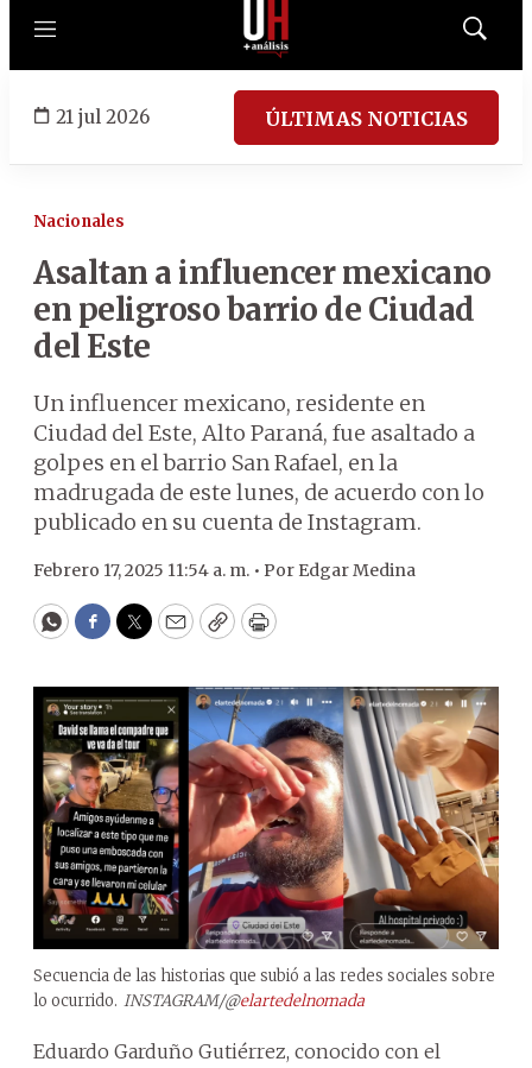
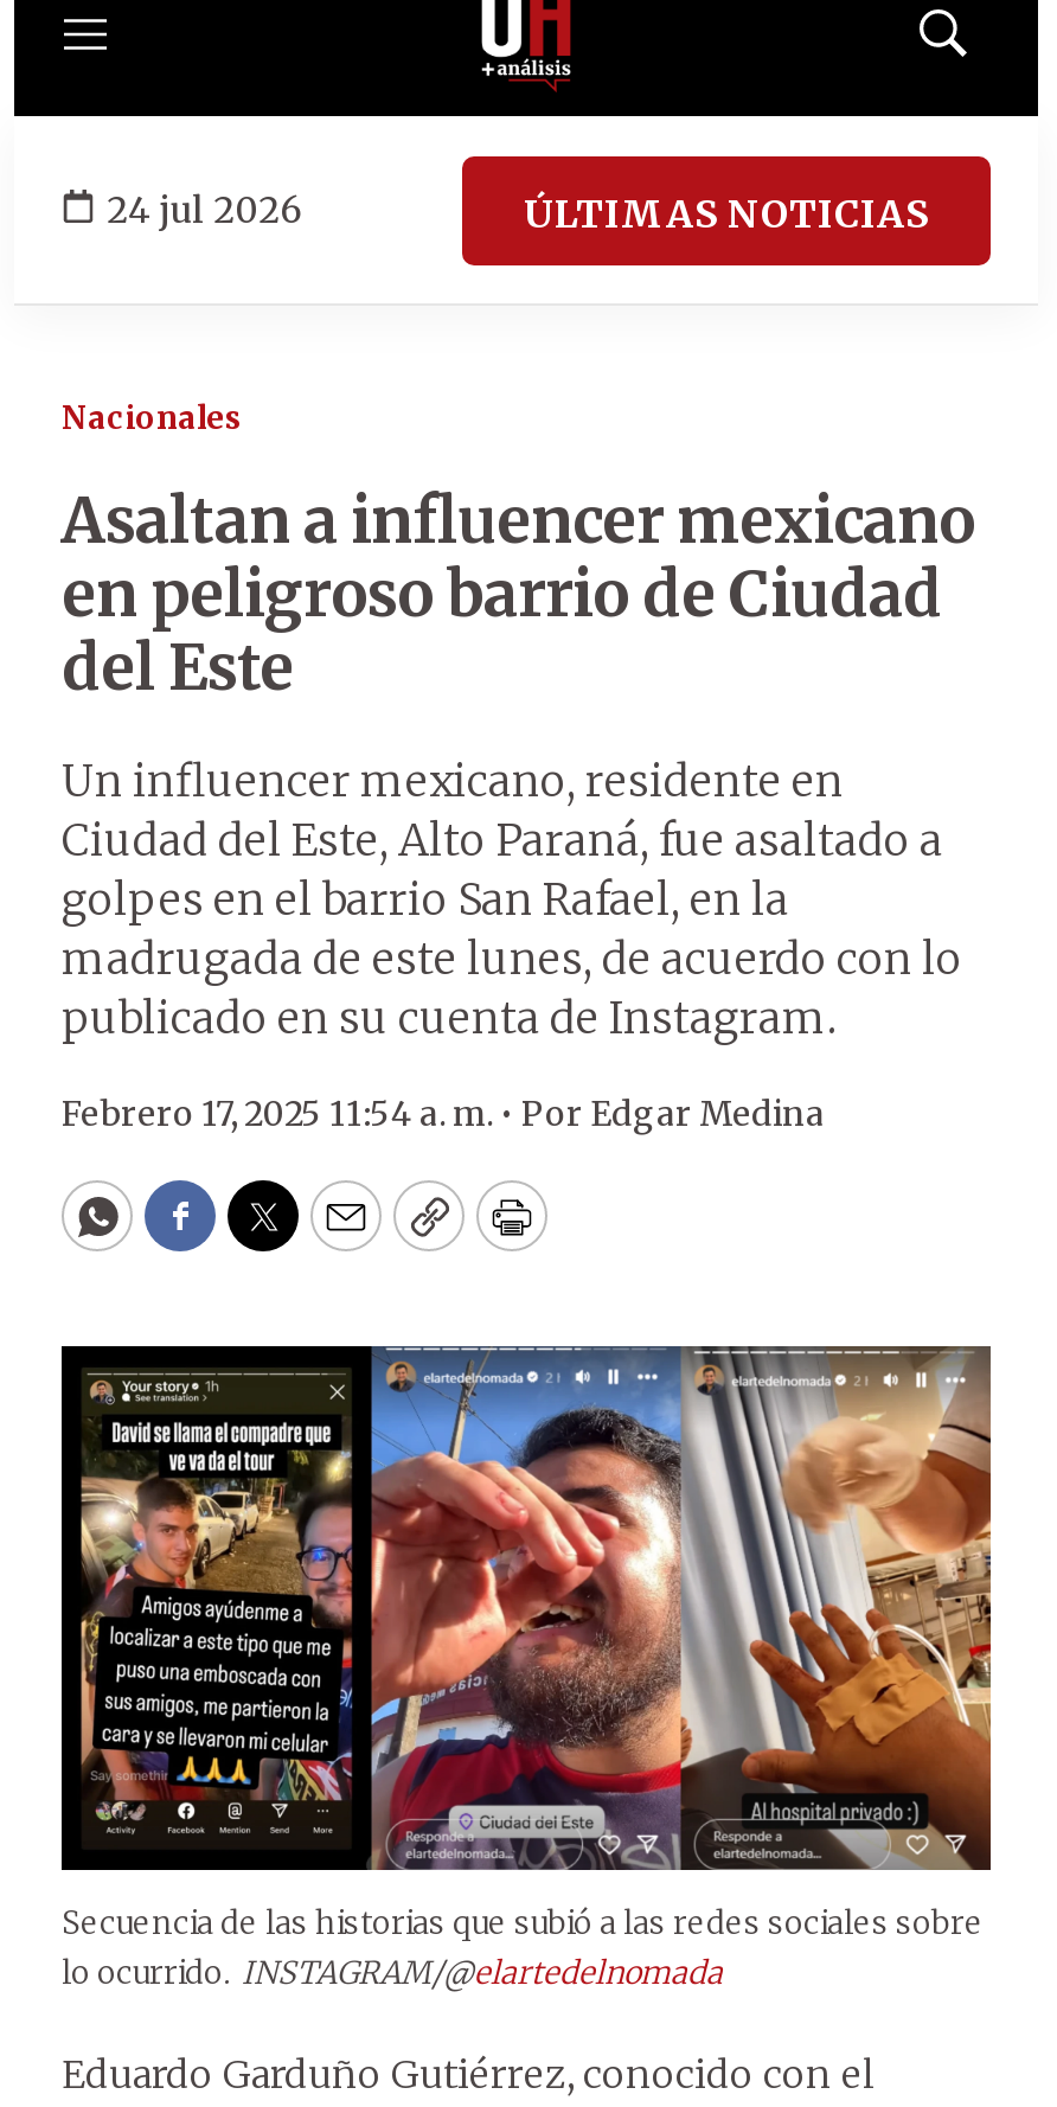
- 21 jul 2026
+ 24 jul 2026
